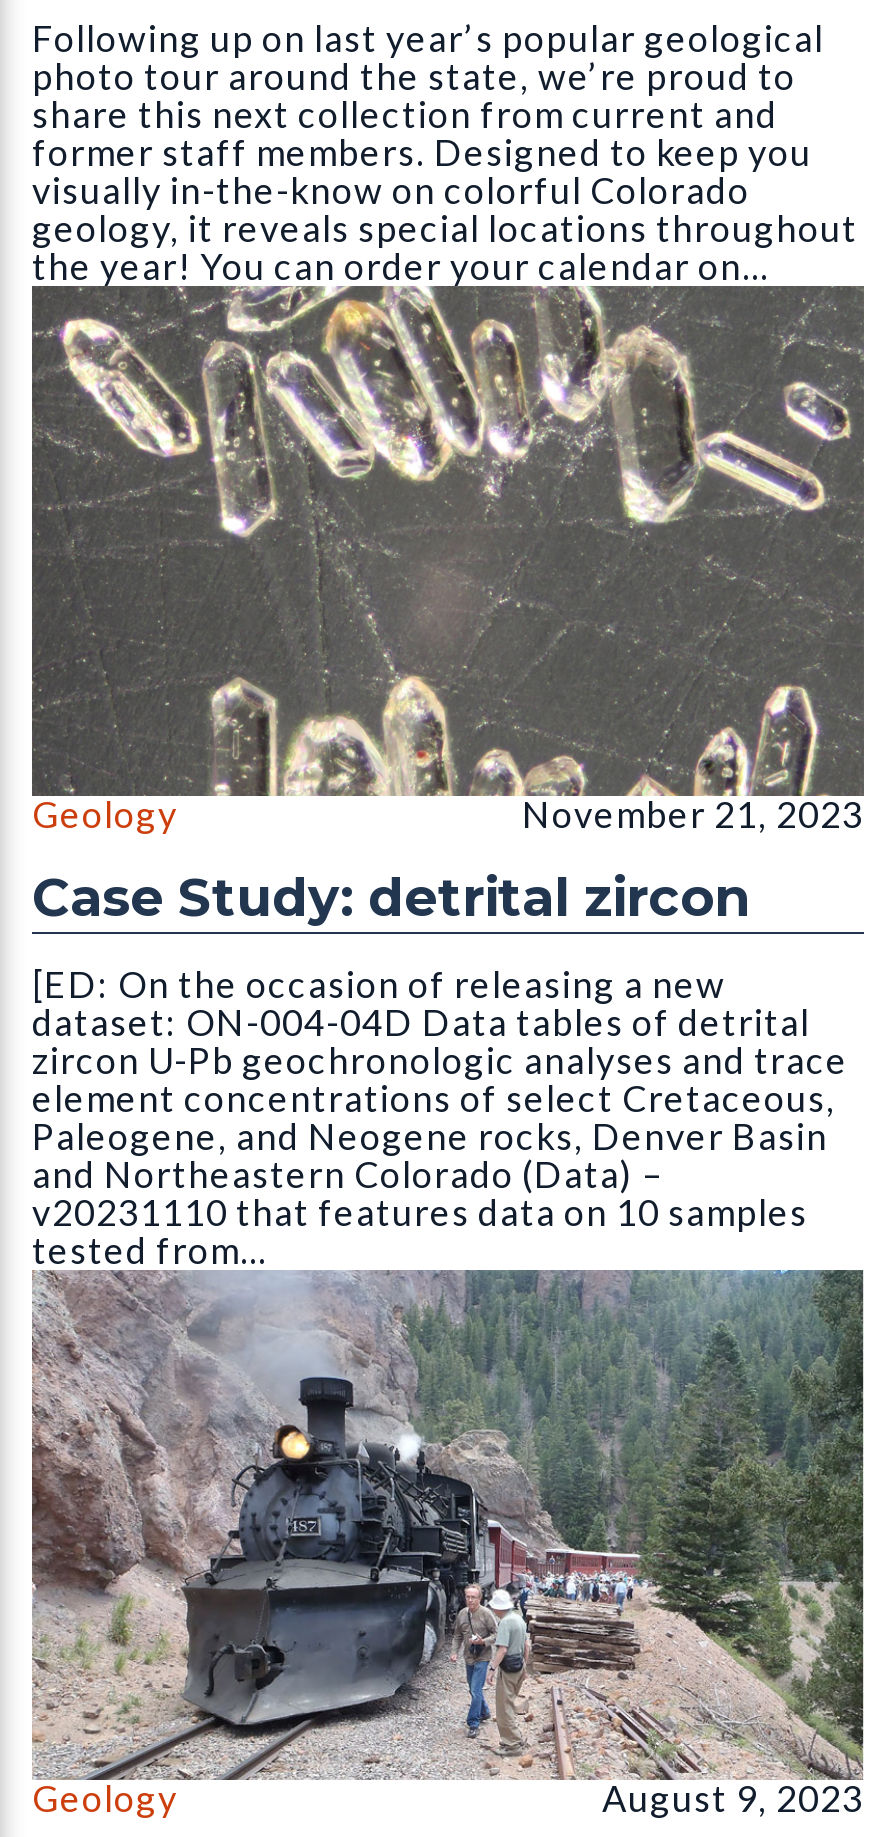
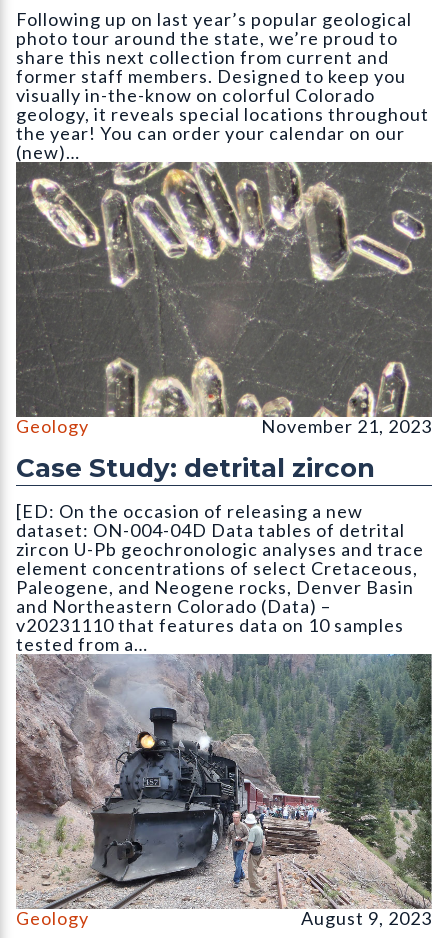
- the year! You can order your calendar on…
+ the year! You can order your calendar on our
+ (new)…

- tested from…
+ tested from a…
